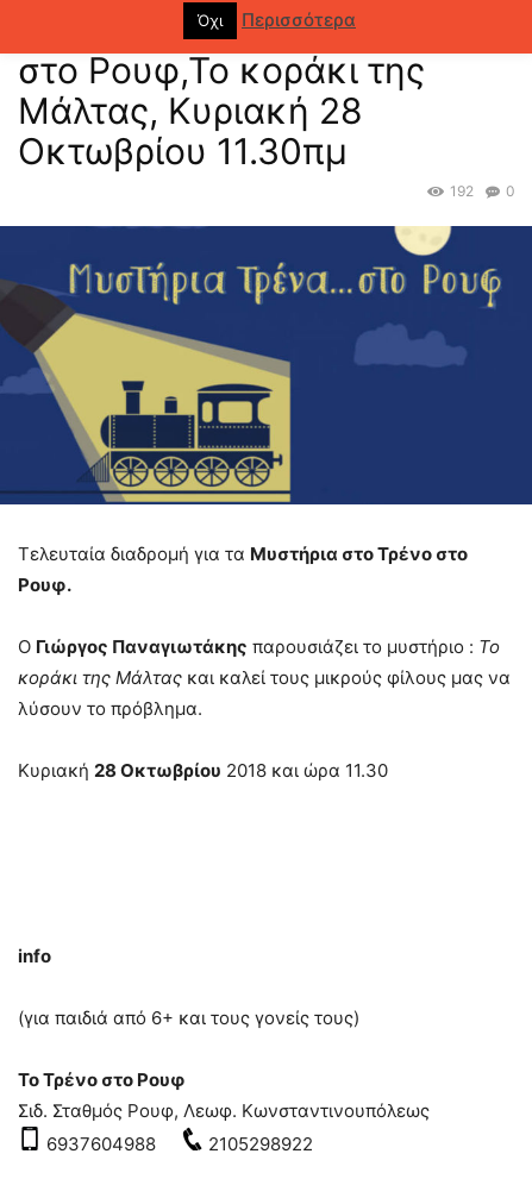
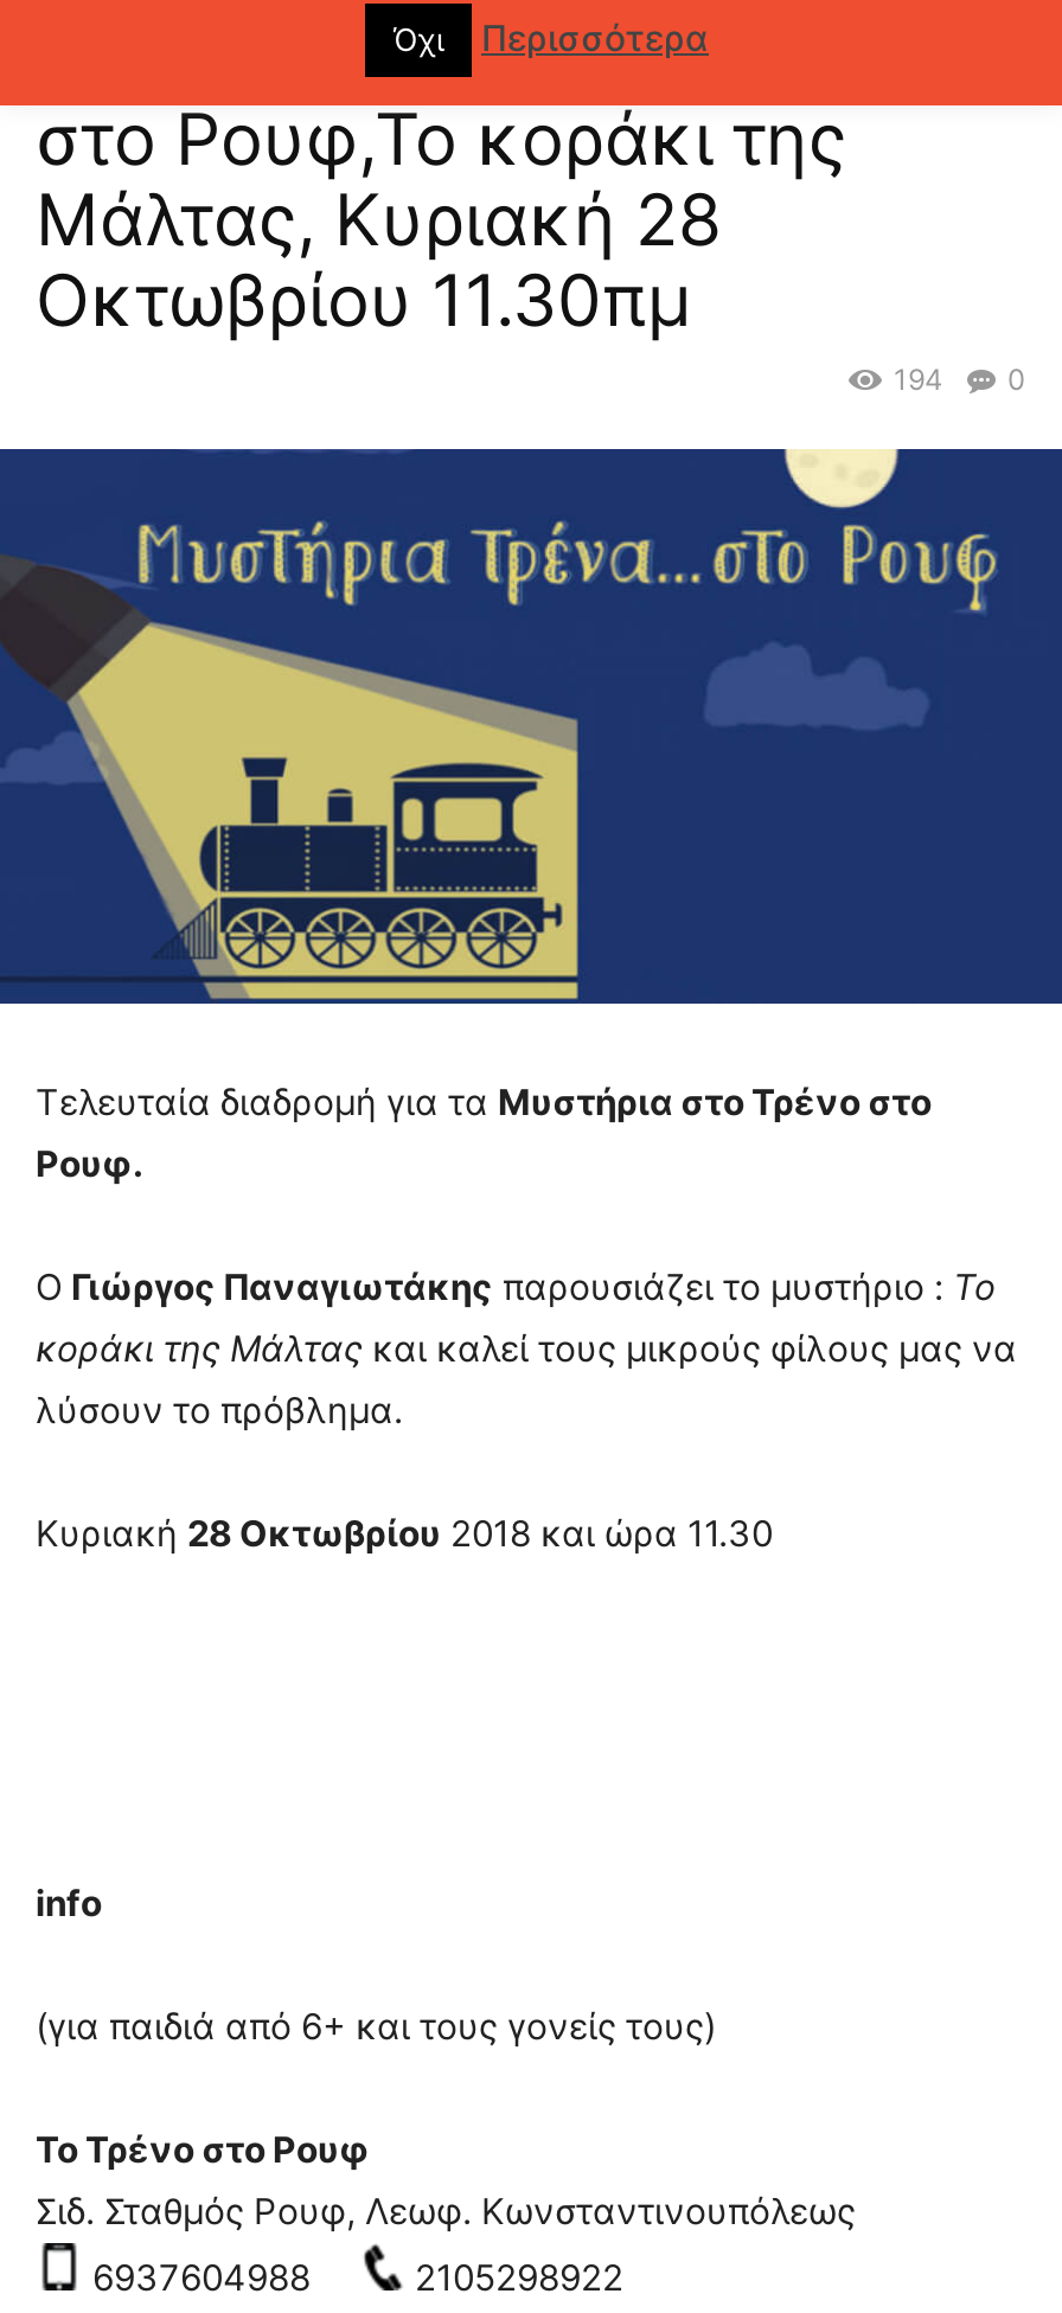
- 192 0
+ 194 0
